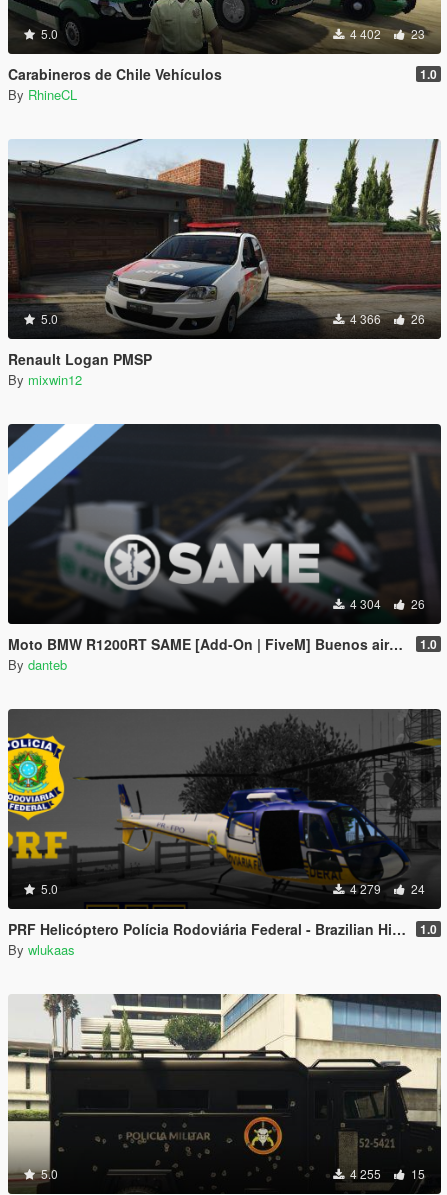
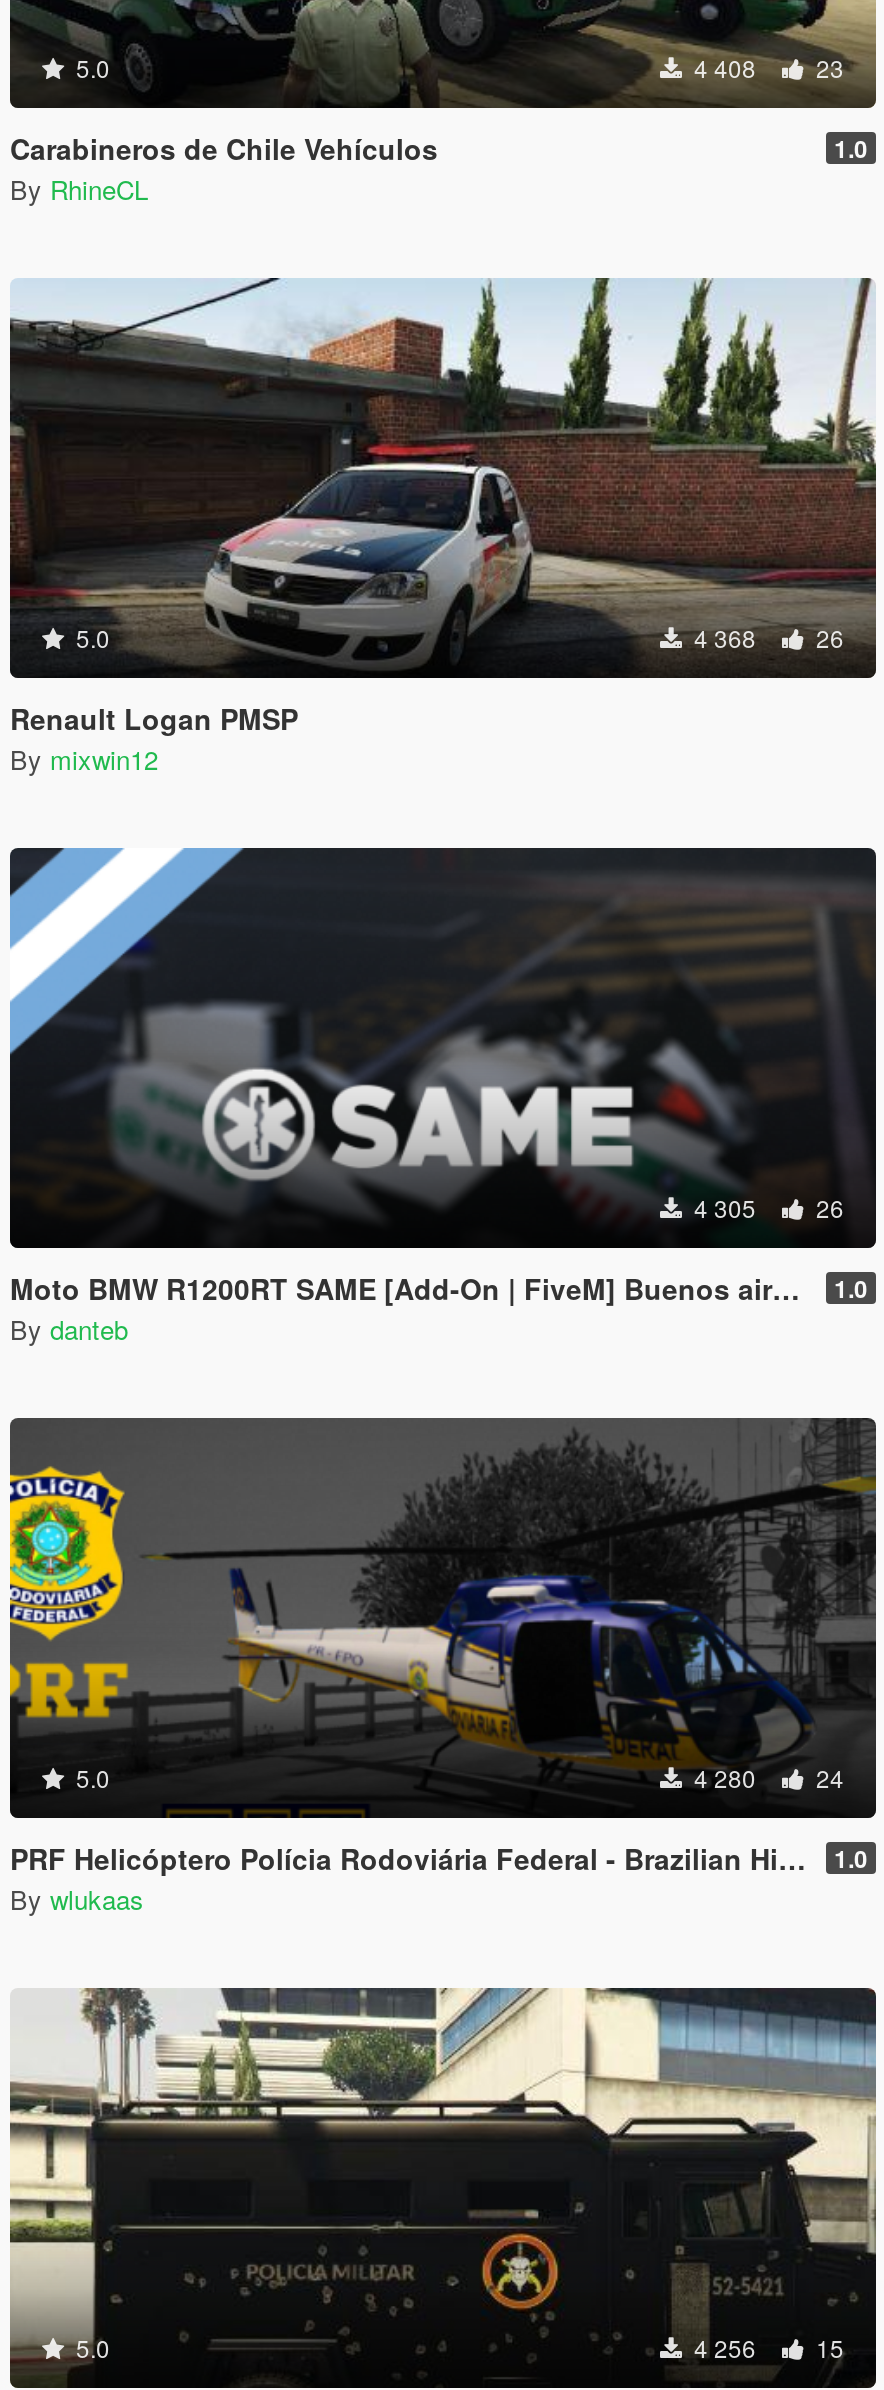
- 4 402 23
+ 4 408 23

- 4 366 26
+ 4 368 26

- 4 304 26
+ 4 305 26

- 4 279 24
+ 4 280 24

- 4 255 15
+ 4 256 15
